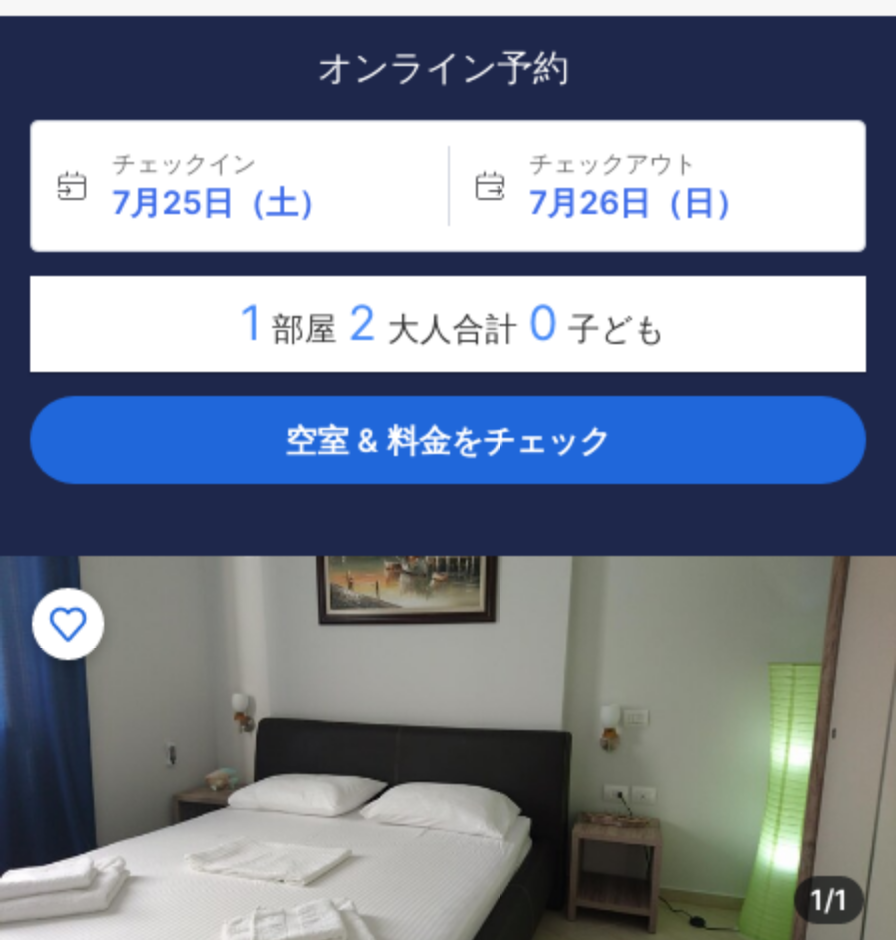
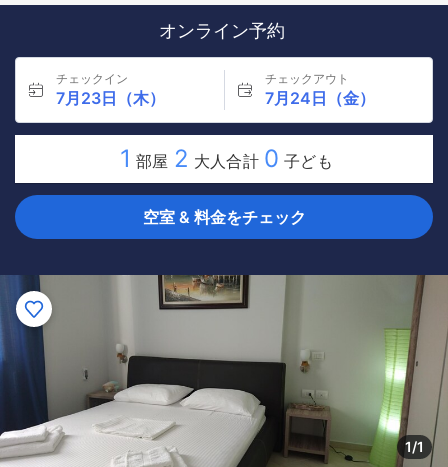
- 7月25日（土）
+ 7月23日（木）

- 7月26日（日）
+ 7月24日（金）
